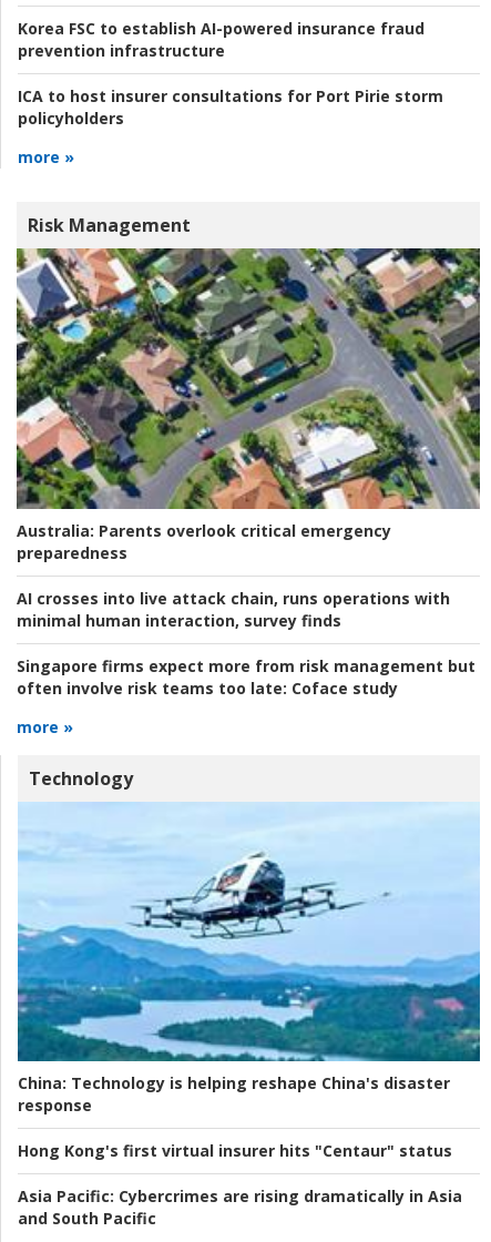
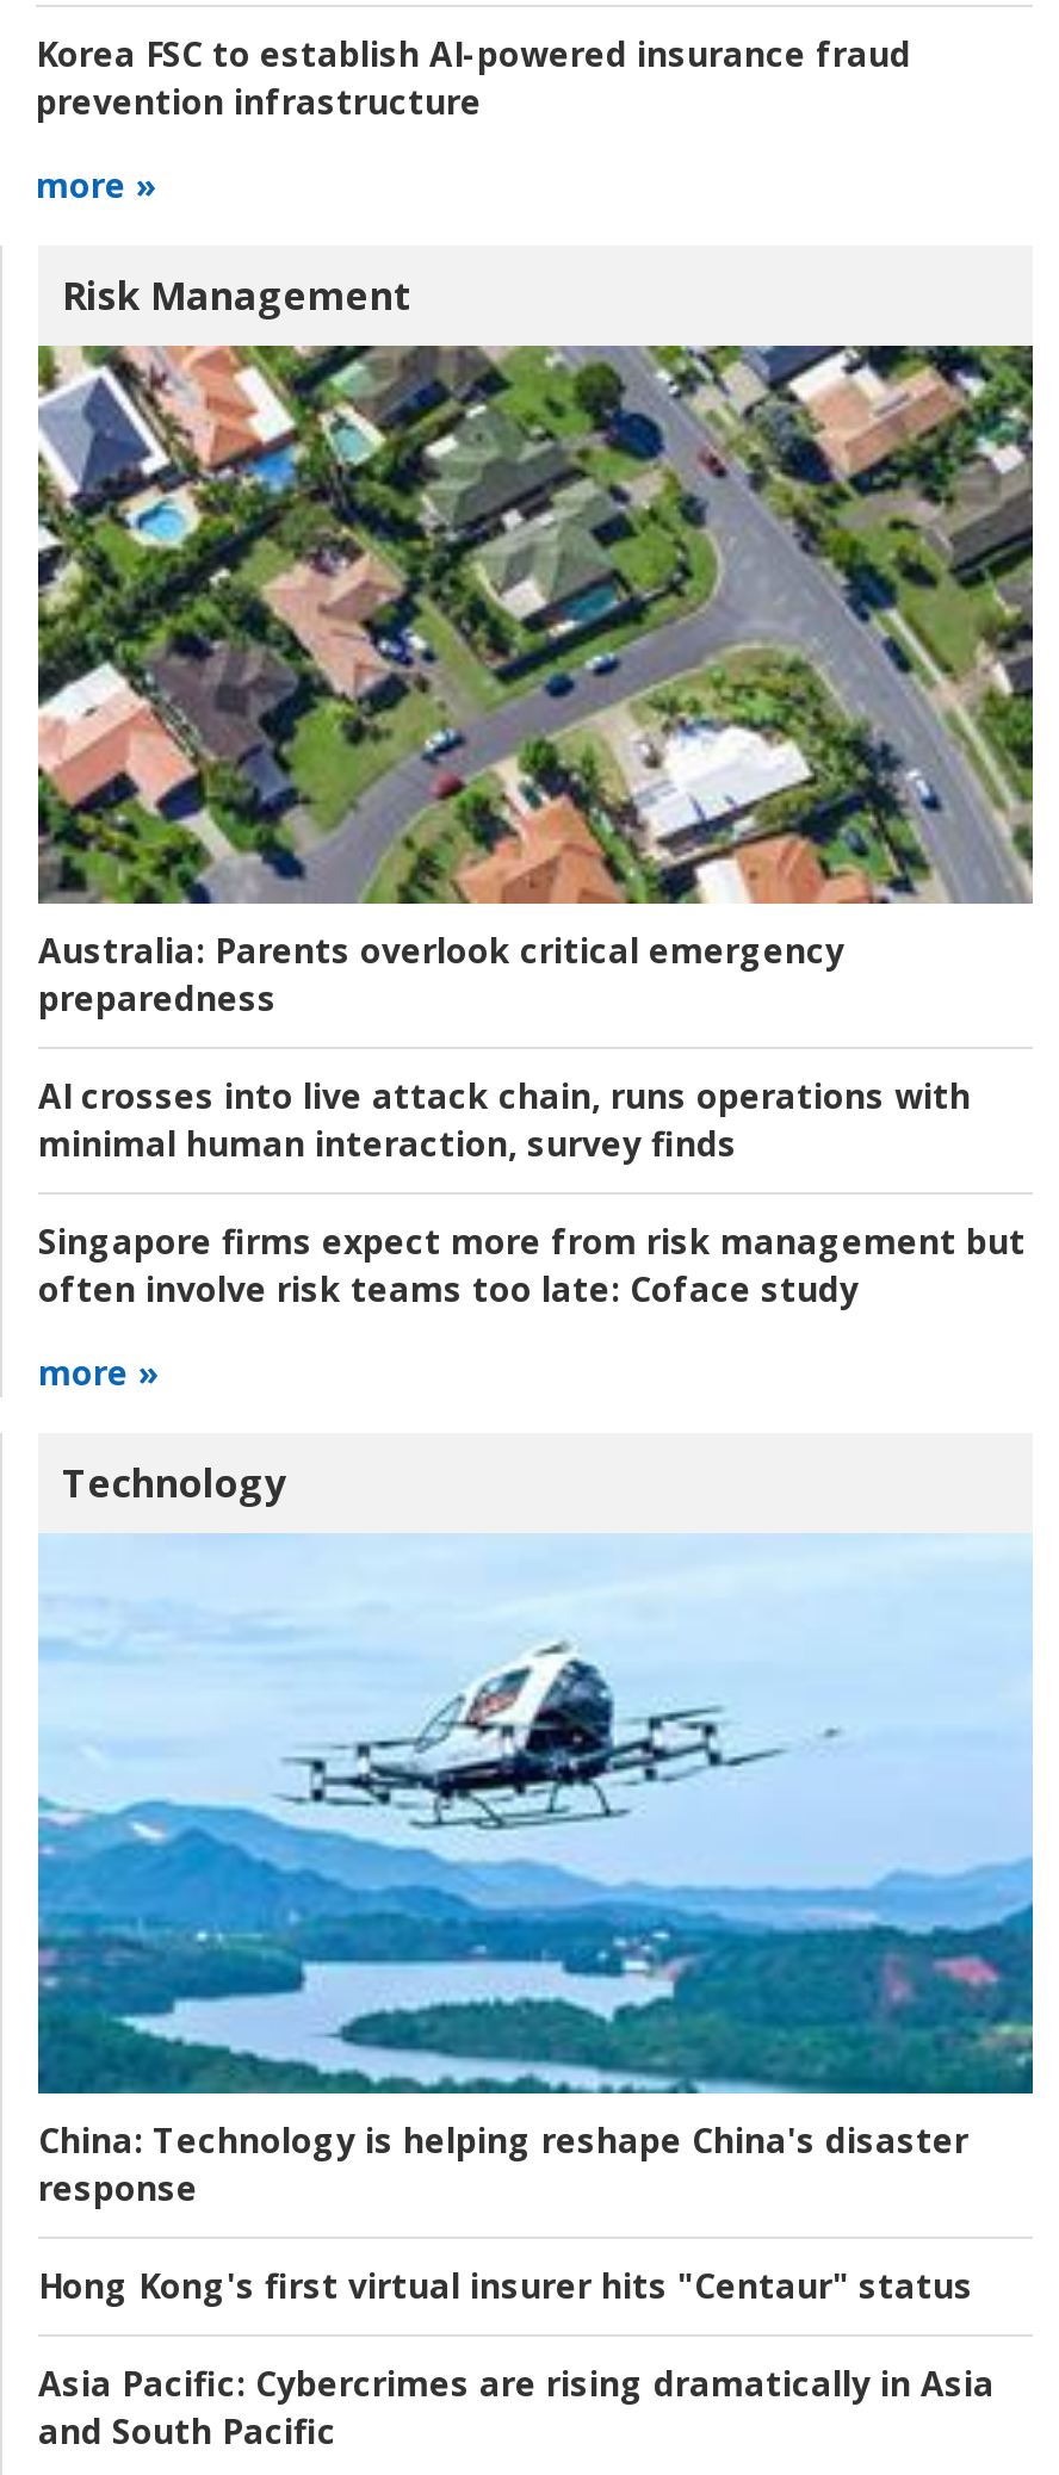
- ICA to host insurer consultations for Port Pirie storm
- policyholders
